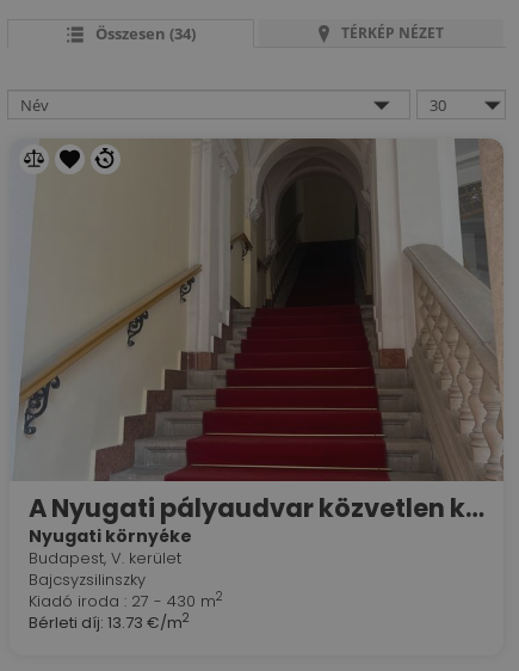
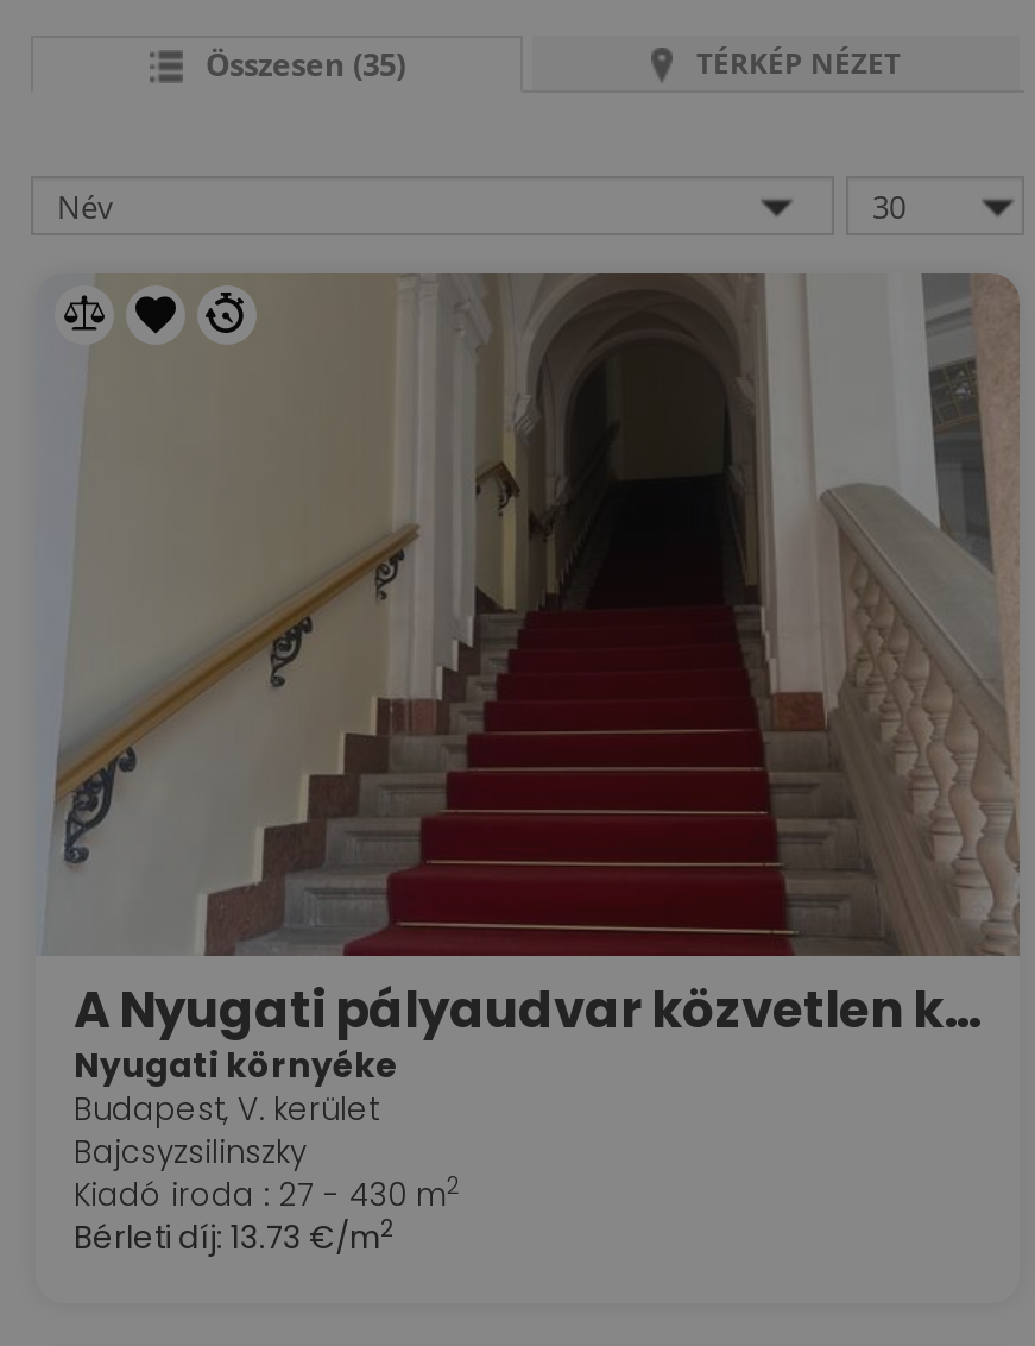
- Összesen (34)
+ Összesen (35)
